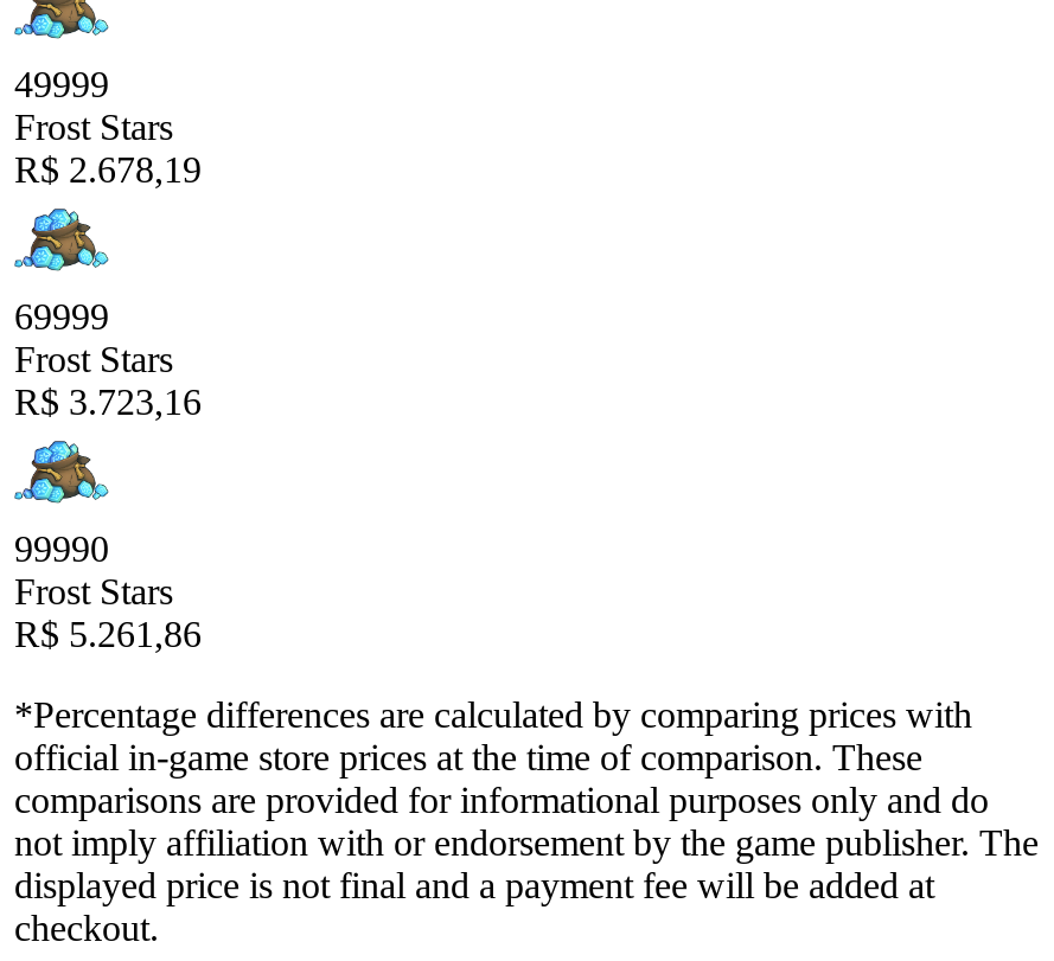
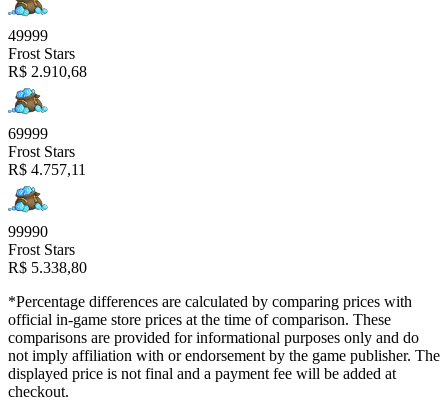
- R$ 2.678,19
+ R$ 2.910,68

- R$ 3.723,16
+ R$ 4.757,11

- R$ 5.261,86
+ R$ 5.338,80
